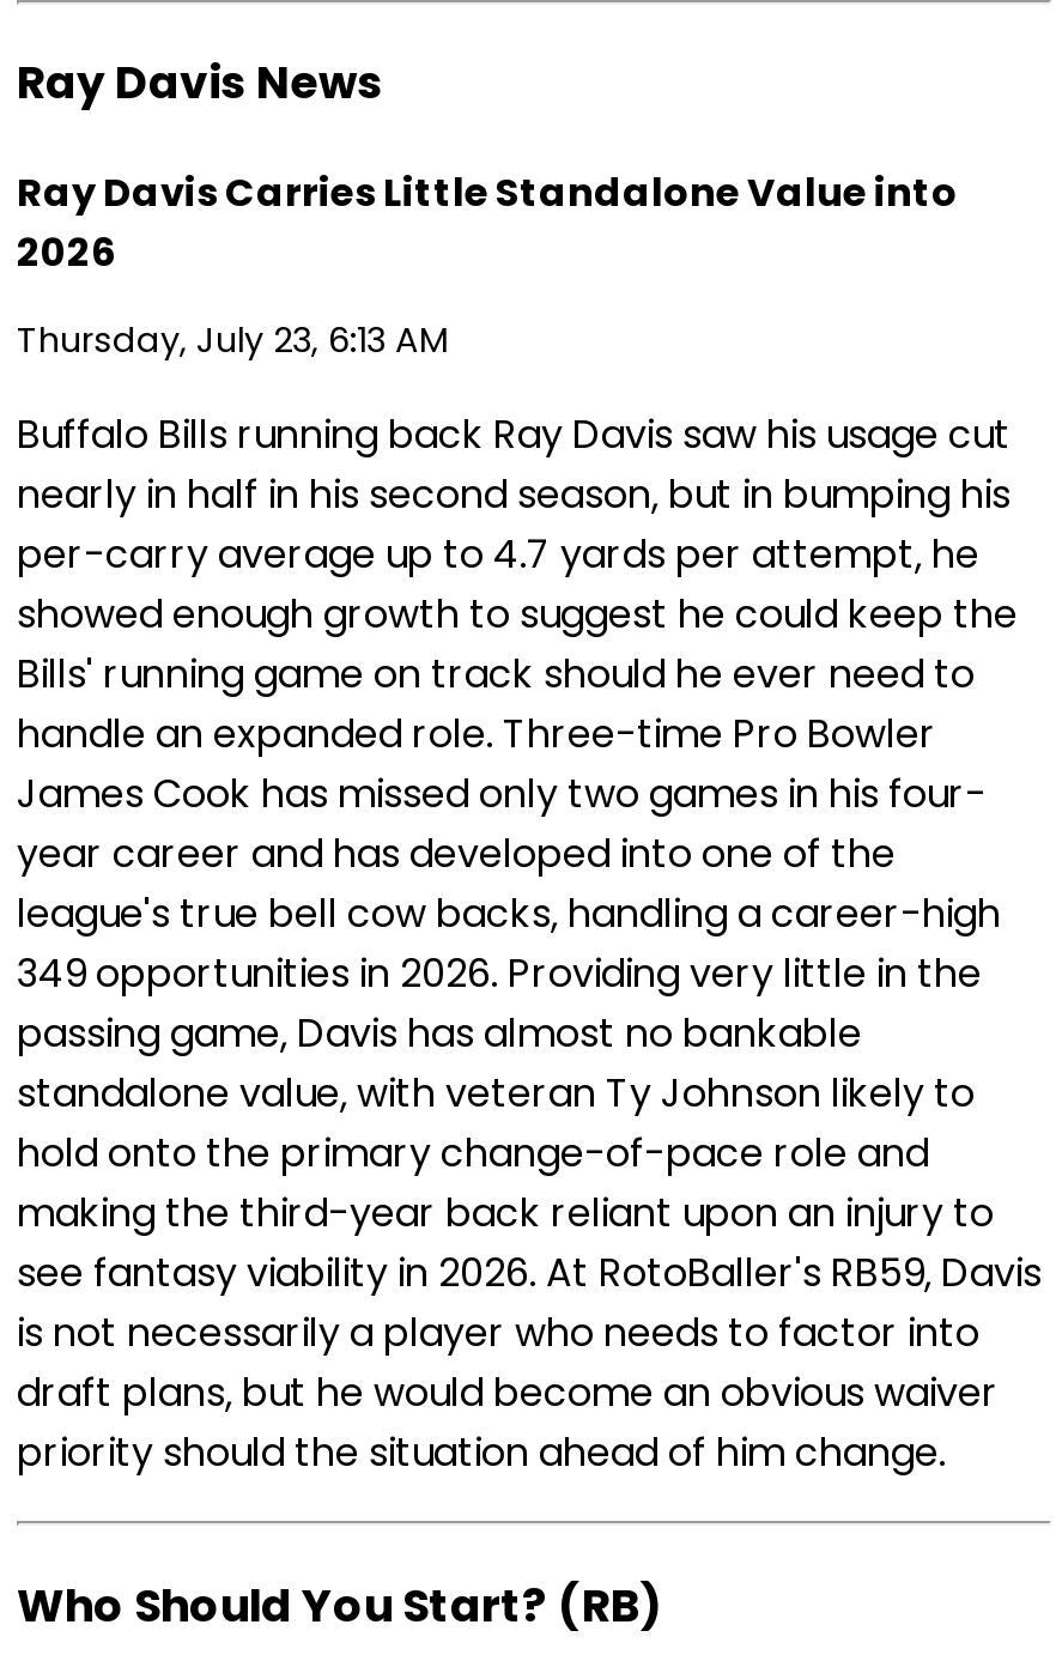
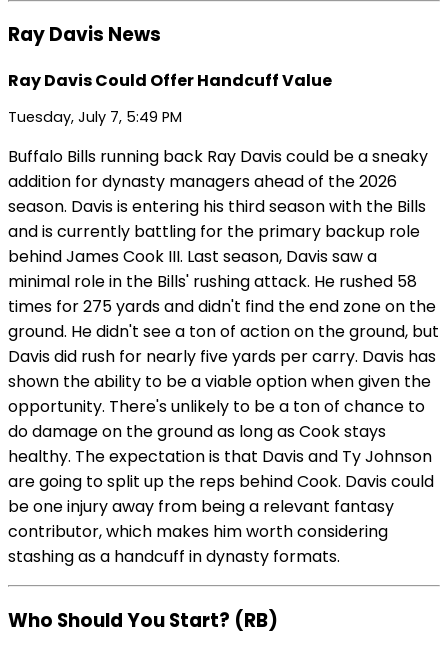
- Ray Davis Carries Little Standalone Value into
- 2026
+ Ray Davis Could Offer Handcuff Value

- Thursday, July 23, 6:13 AM
+ Tuesday, July 7, 5:49 PM

- Buffalo Bills running back Ray Davis saw his usage cut
- nearly in half in his second season, but in bumping his
- per-carry average up to 4.7 yards per attempt, he
- showed enough growth to suggest he could keep the
- Bills' running game on track should he ever need to
- handle an expanded role. Three-time Pro Bowler
- James Cook has missed only two games in his four-
- year career and has developed into one of the
- league's true bell cow backs, handling a career-high
- 349 opportunities in 2026. Providing very little in the
- passing game, Davis has almost no bankable
- standalone value, with veteran Ty Johnson likely to
- hold onto the primary change-of-pace role and
- making the third-year back reliant upon an injury to
- see fantasy viability in 2026. At RotoBaller's RB59, Davis
- is not necessarily a player who needs to factor into
- draft plans, but he would become an obvious waiver
- priority should the situation ahead of him change.
+ Buffalo Bills running back Ray Davis could be a sneaky
+ addition for dynasty managers ahead of the 2026
+ season. Davis is entering his third season with the Bills
+ and is currently battling for the primary backup role
+ behind James Cook III. Last season, Davis saw a
+ minimal role in the Bills' rushing attack. He rushed 58
+ times for 275 yards and didn't find the end zone on the
+ ground. He didn't see a ton of action on the ground, but
+ Davis did rush for nearly five yards per carry. Davis has
+ shown the ability to be a viable option when given the
+ opportunity. There's unlikely to be a ton of chance to
+ do damage on the ground as long as Cook stays
+ healthy. The expectation is that Davis and Ty Johnson
+ are going to split up the reps behind Cook. Davis could
+ be one injury away from being a relevant fantasy
+ contributor, which makes him worth considering
+ stashing as a handcuff in dynasty formats.
